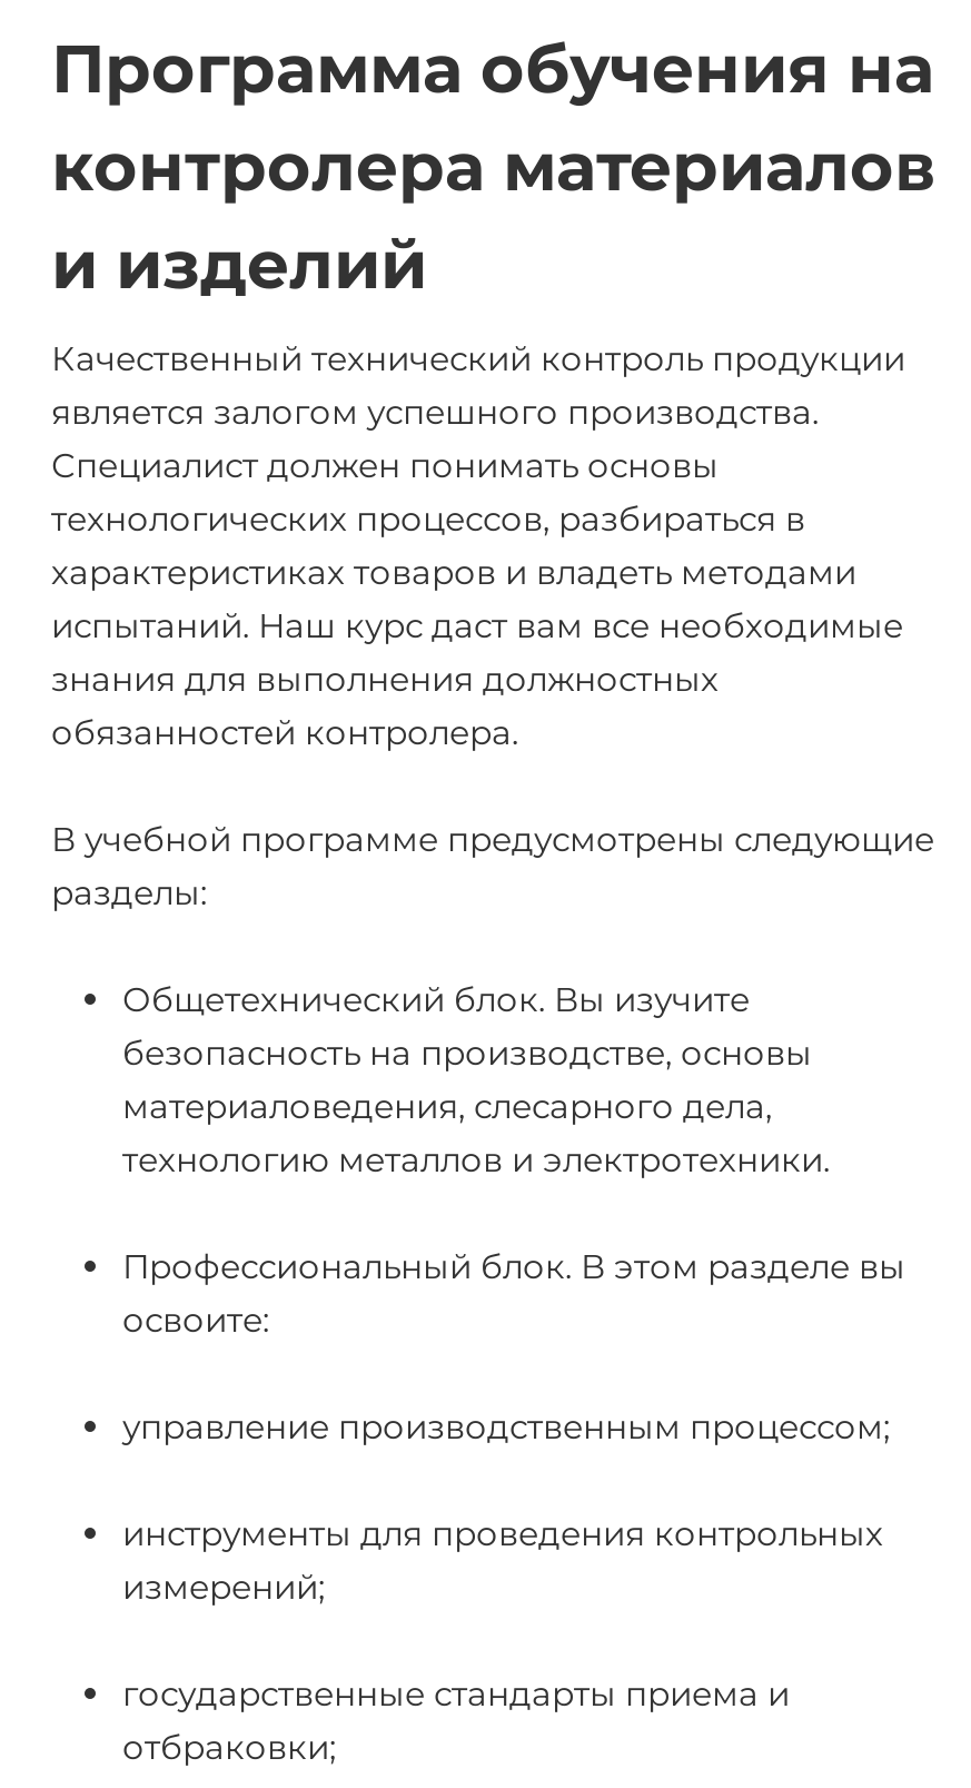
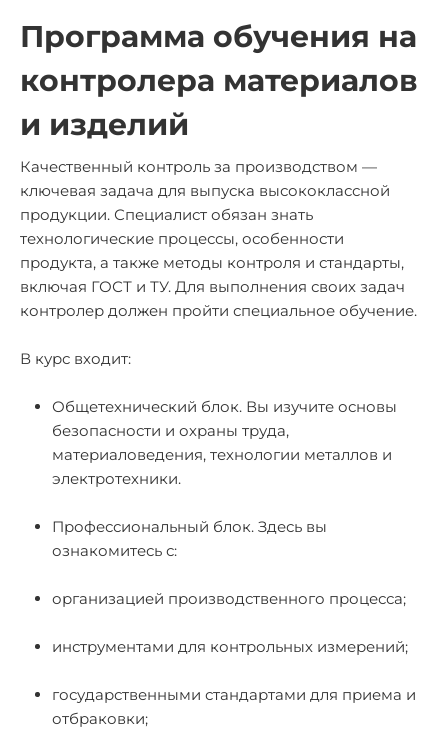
- Качественный технический контроль продукции
- является залогом успешного производства.
- Специалист должен понимать основы
- технологических процессов, разбираться в
- характеристиках товаров и владеть методами
- испытаний. Наш курс даст вам все необходимые
- знания для выполнения должностных
- обязанностей контролера.
+ Качественный контроль за производством —
+ ключевая задача для выпуска высококлассной
+ продукции. Специалист обязан знать
+ технологические процессы, особенности
+ продукта, а также методы контроля и стандарты,
+ включая ГОСТ и ТУ. Для выполнения своих задач
+ контролер должен пройти специальное обучение.

- В учебной программе предусмотрены следующие
- разделы:
+ В курс входит:

- Общетехнический блок. Вы изучите
- безопасность на производстве, основы
- материаловедения, слесарного дела,
- технологию металлов и электротехники.
+ Общетехнический блок. Вы изучите основы
+ безопасности и охраны труда,
+ материаловедения, технологии металлов и
+ электротехники.

- Профессиональный блок. В этом разделе вы
- освоите:
+ Профессиональный блок. Здесь вы
+ ознакомитесь с:

- управление производственным процессом;
+ организацией производственного процесса;

- инструменты для проведения контрольных
- измерений;
+ инструментами для контрольных измерений;

- государственные стандарты приема и
+ государственными стандартами для приема и
